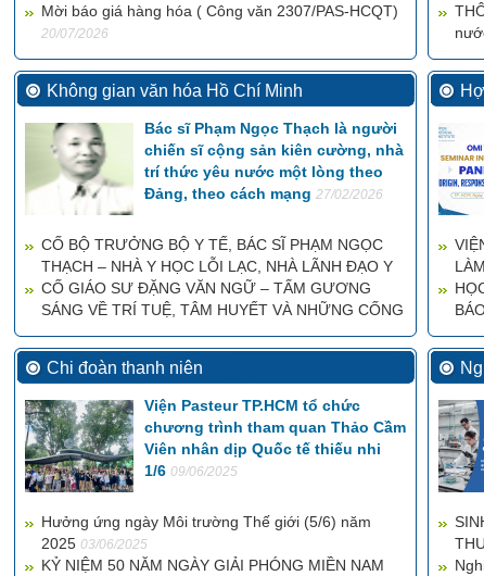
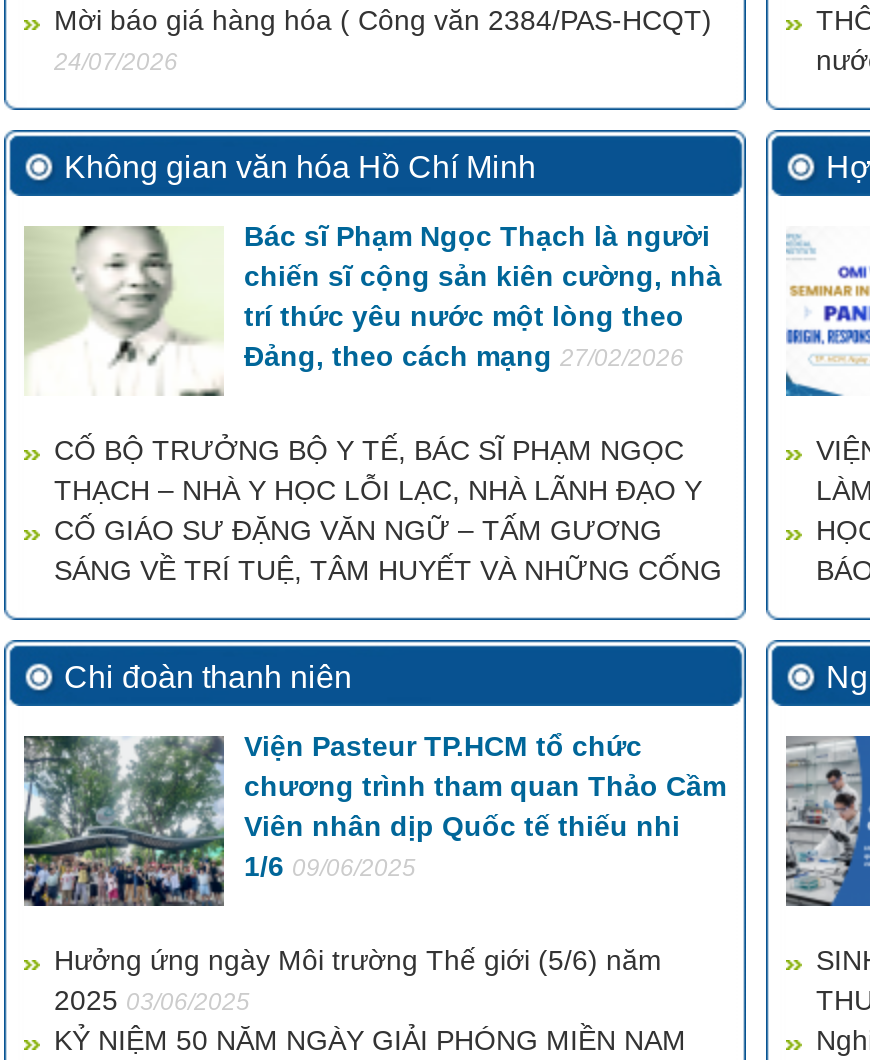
- Mời báo giá hàng hóa ( Công văn 2307/PAS-HCQT)
+ Mời báo giá hàng hóa ( Công văn 2384/PAS-HCQT)

- 20/07/2026
+ 24/07/2026
